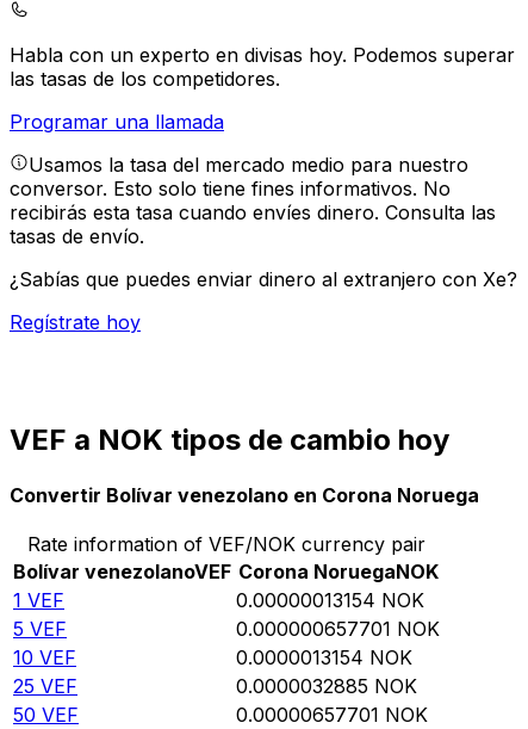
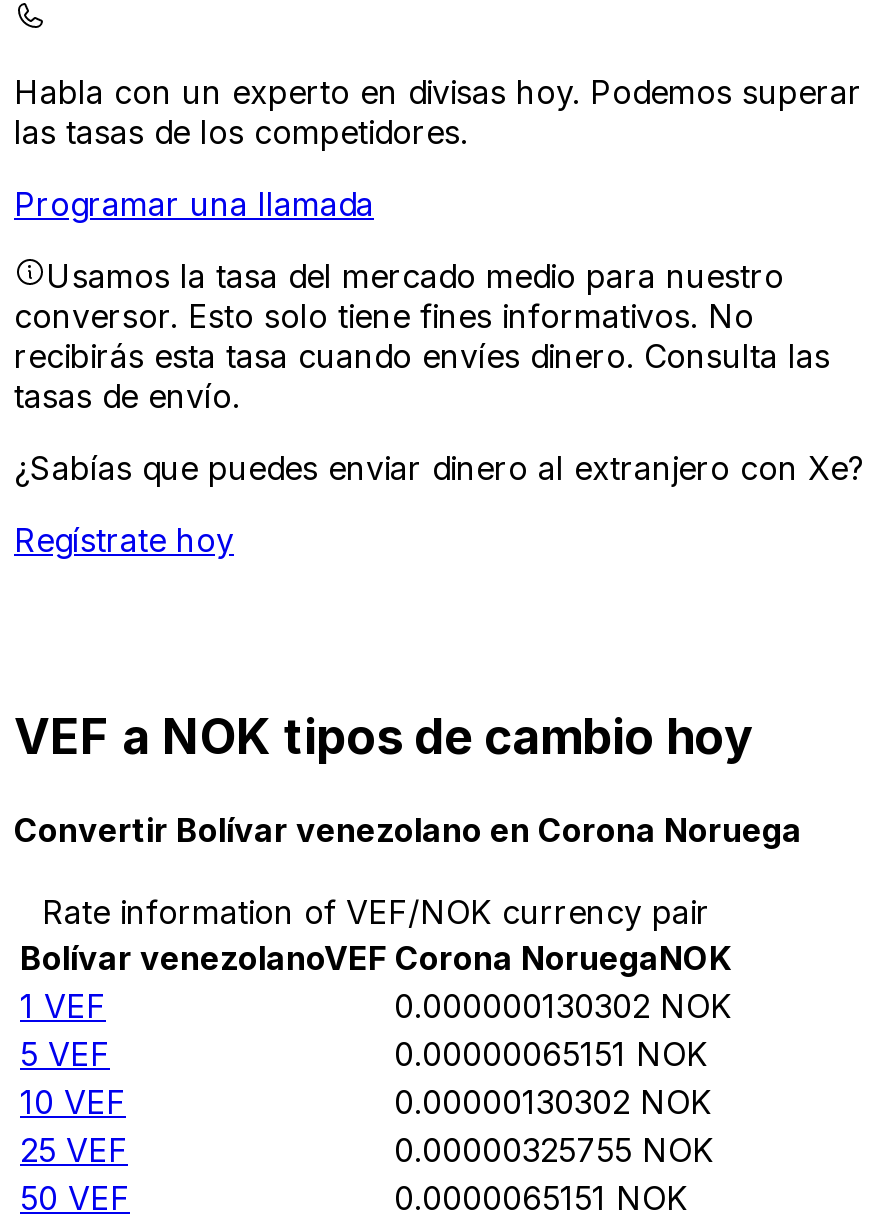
- 0.00000013154 NOK
+ 0.000000130302 NOK

- 0.000000657701 NOK
+ 0.00000065151 NOK

- 0.0000013154 NOK
+ 0.00000130302 NOK

- 0.0000032885 NOK
+ 0.00000325755 NOK

- 0.00000657701 NOK
+ 0.0000065151 NOK
